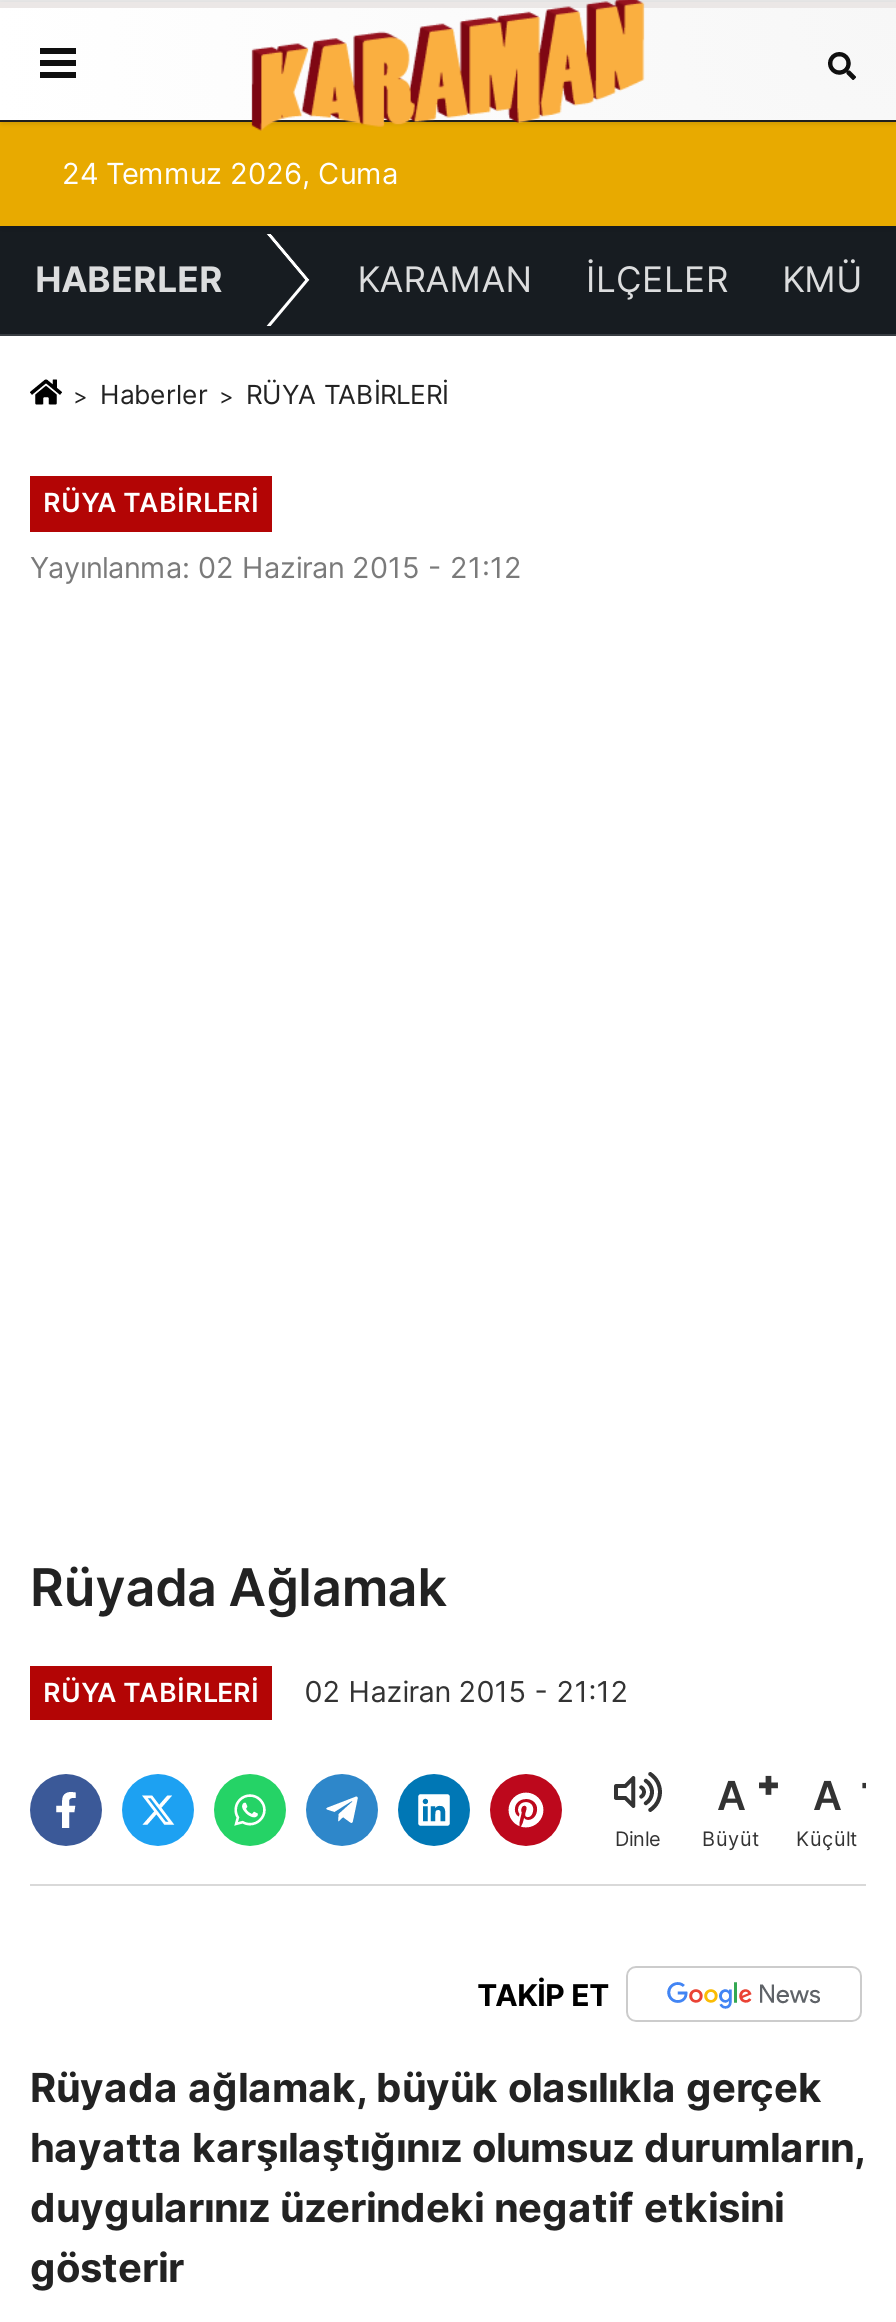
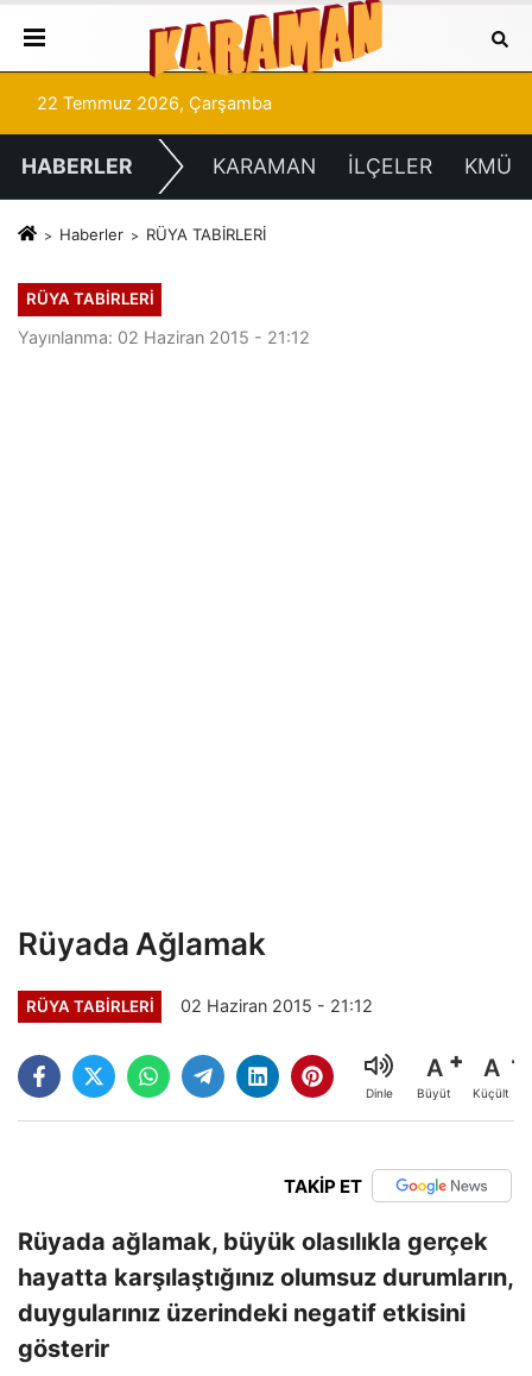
- 24 Temmuz 2026, Cuma
+ 22 Temmuz 2026, Çarşamba
